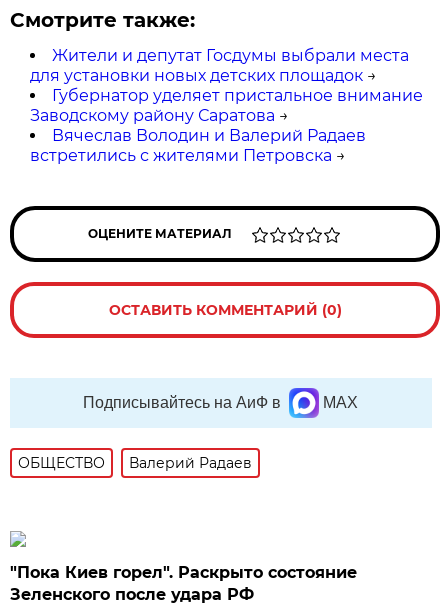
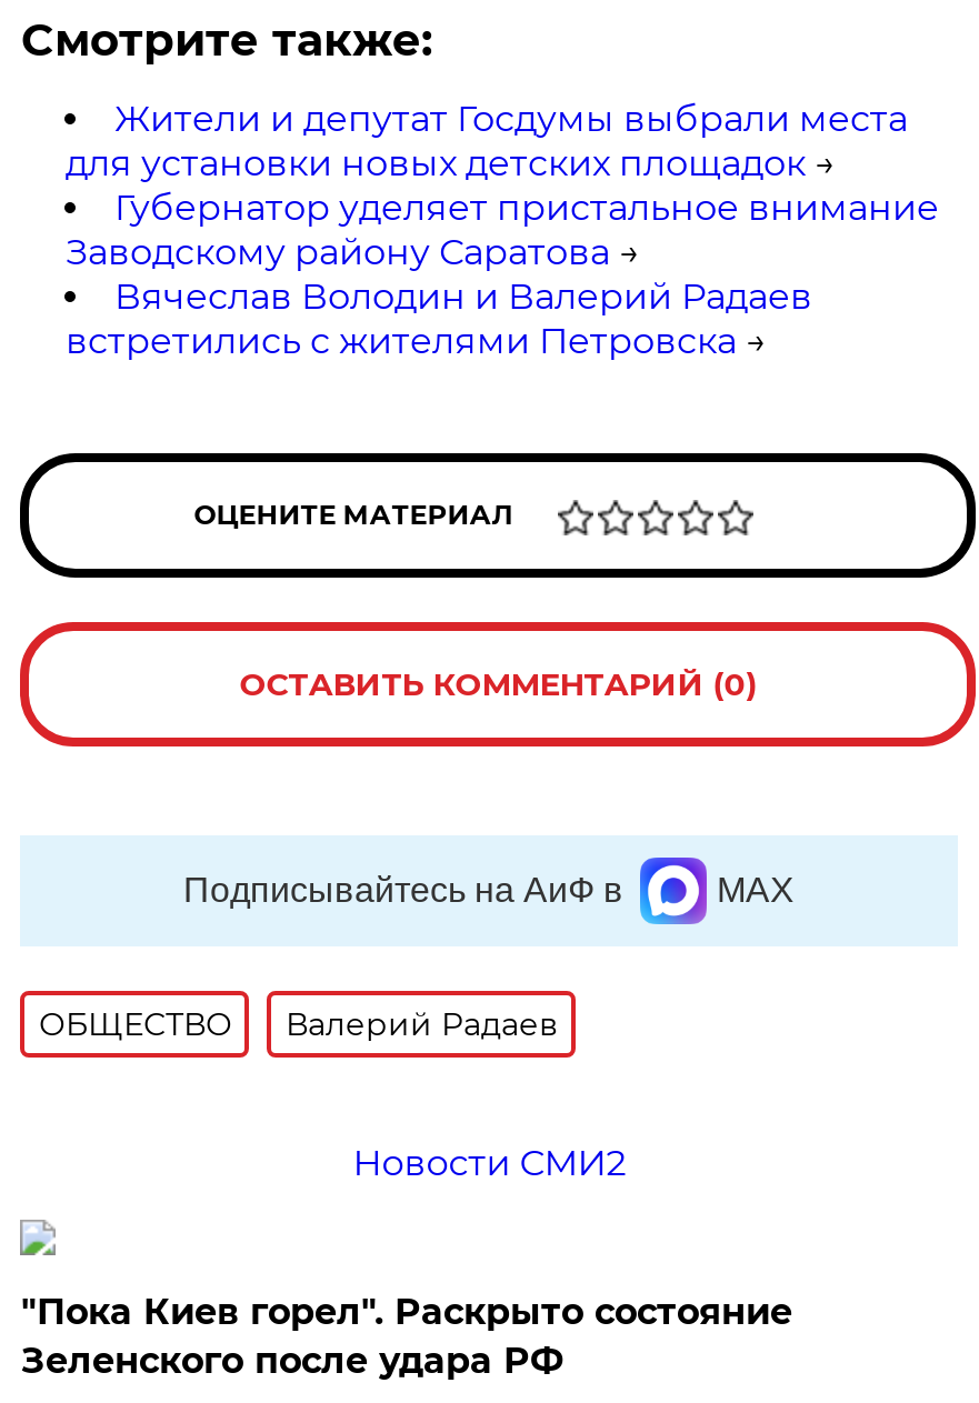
+ Новости СМИ2
